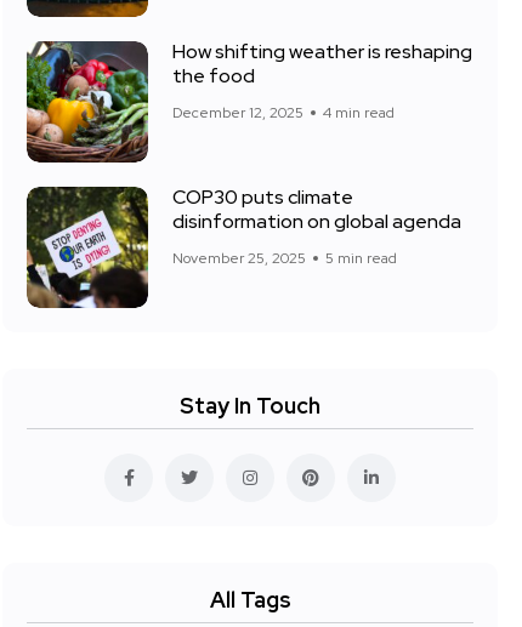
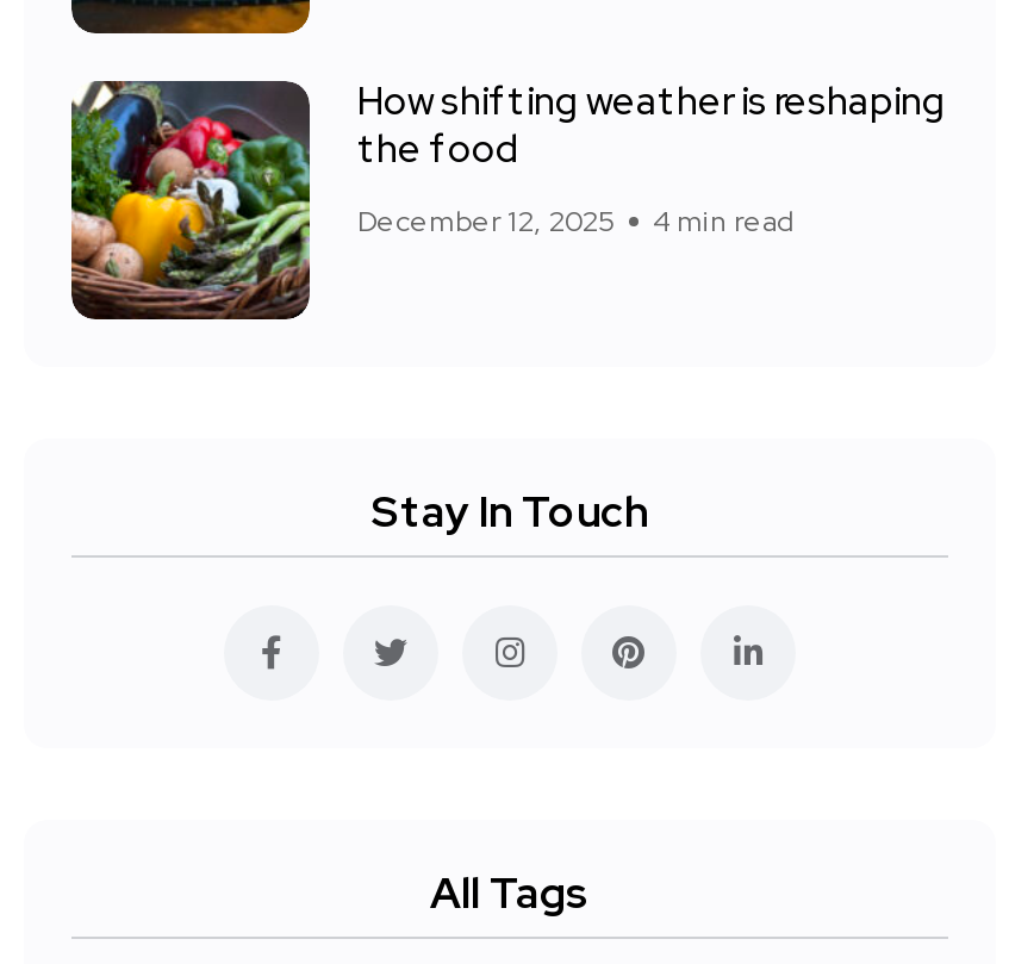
- [image]
- COP30 puts climate
- disinformation on global agenda
- November 25, 2025
- 5 min read
